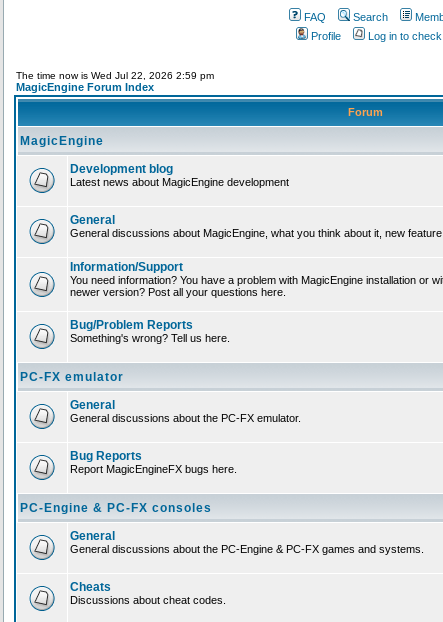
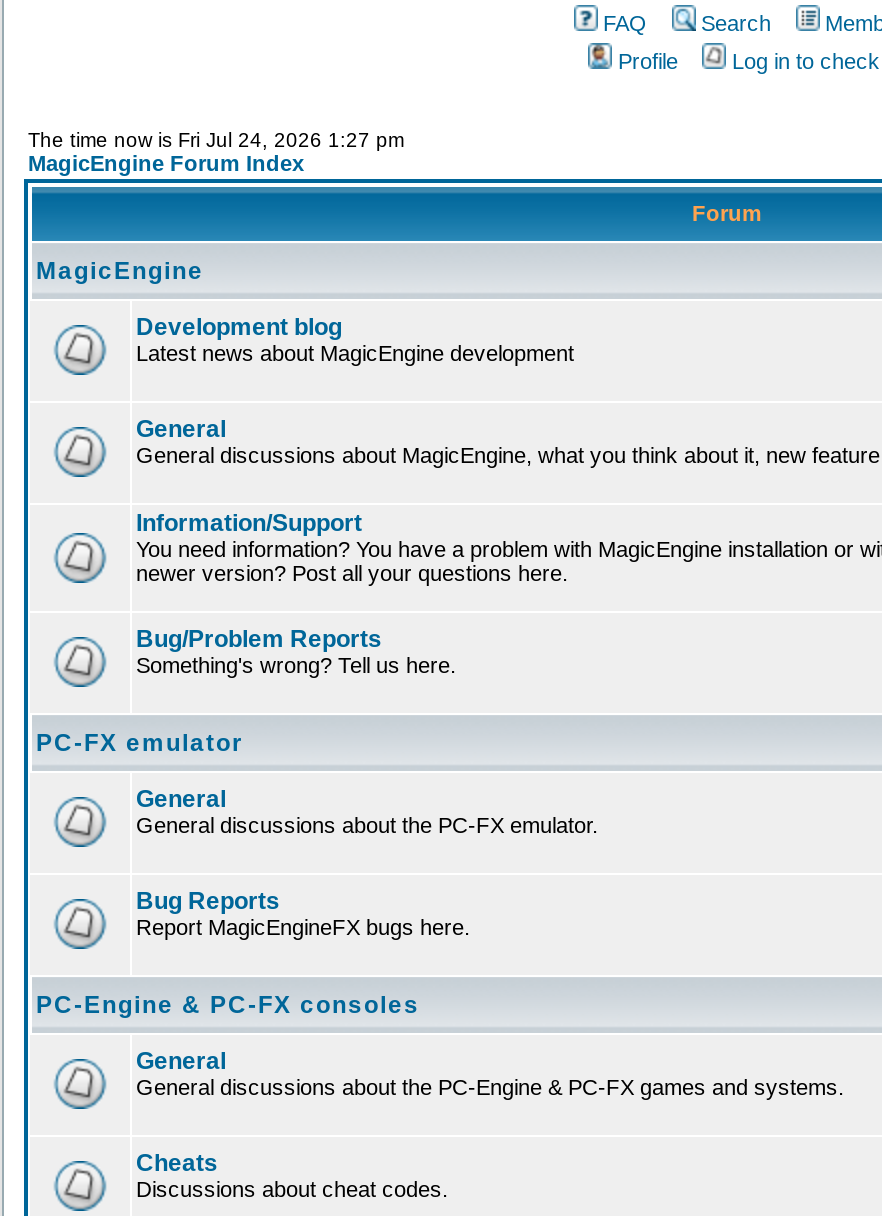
- The time now is Wed Jul 22, 2026 2:59 pm
+ The time now is Fri Jul 24, 2026 1:27 pm
